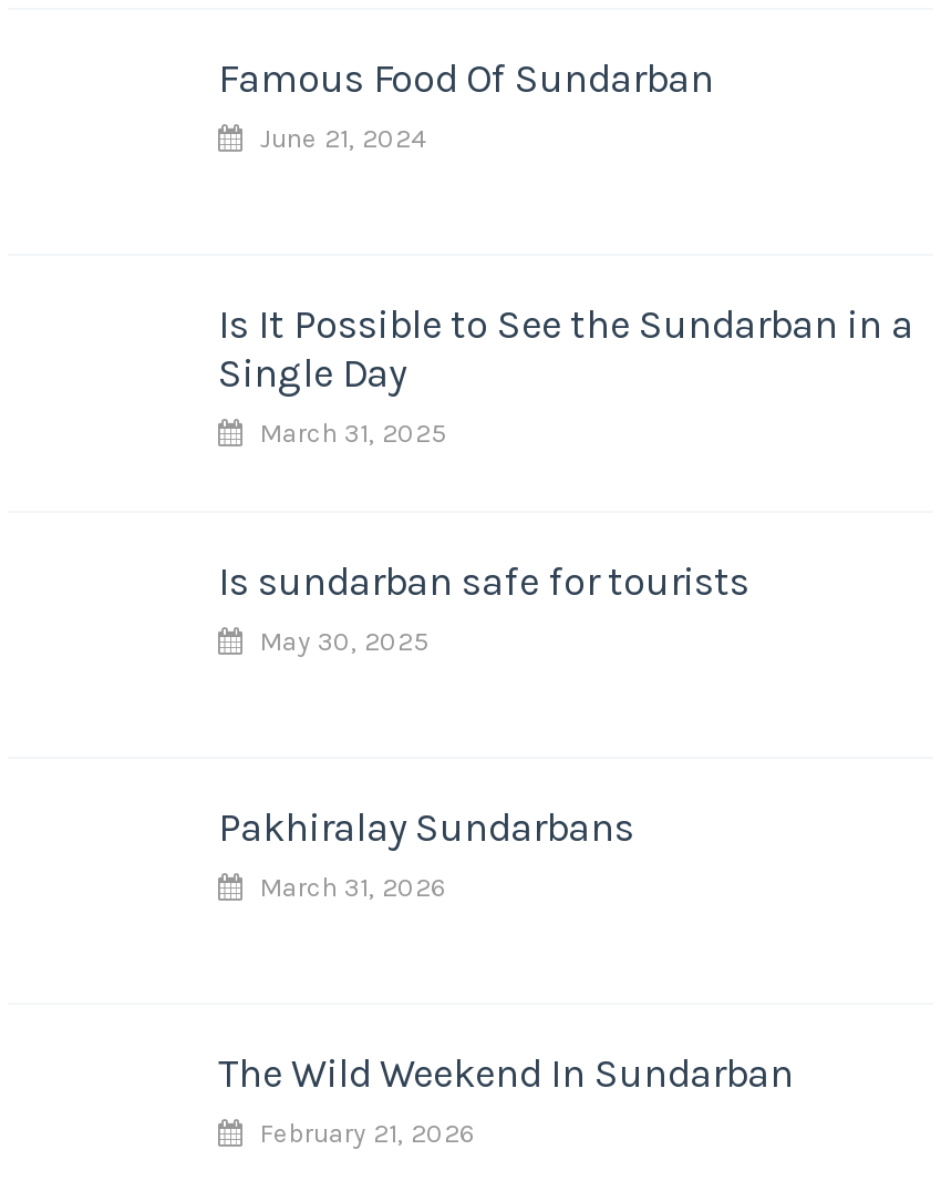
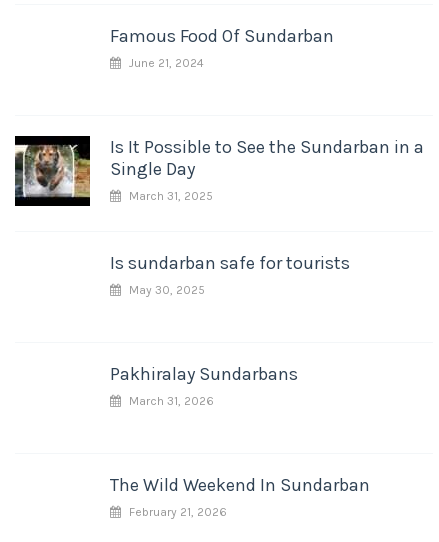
+ [image]
